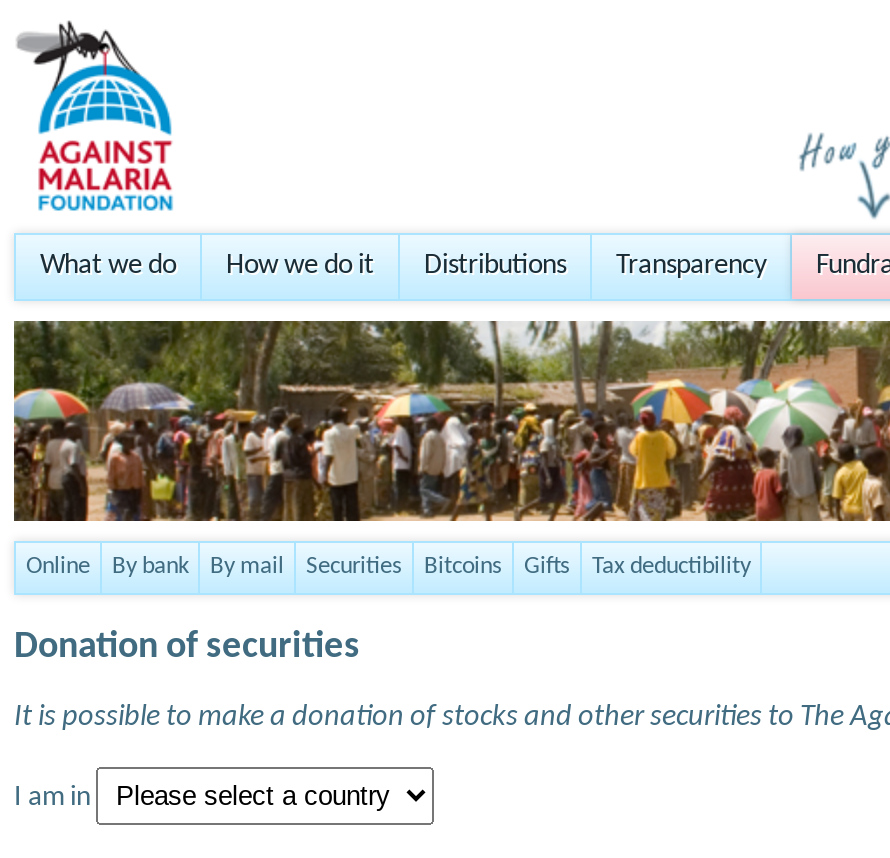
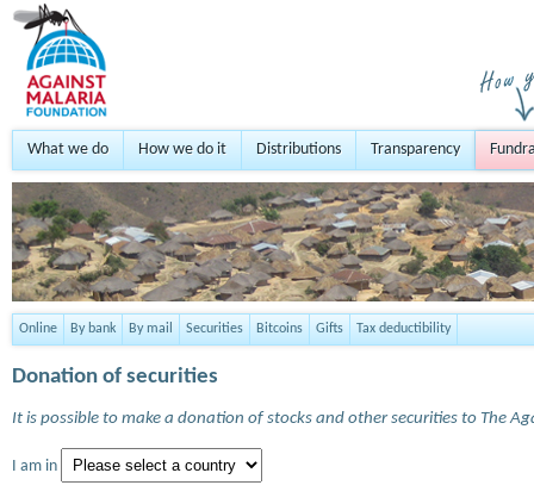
- [image]
+ [image]
